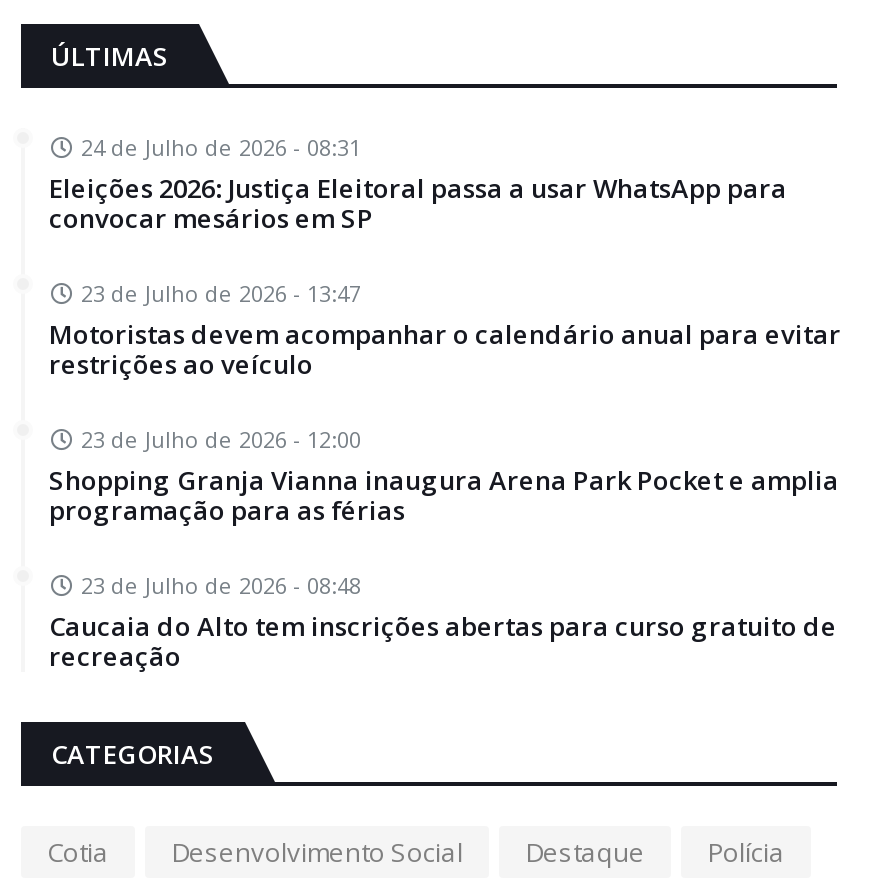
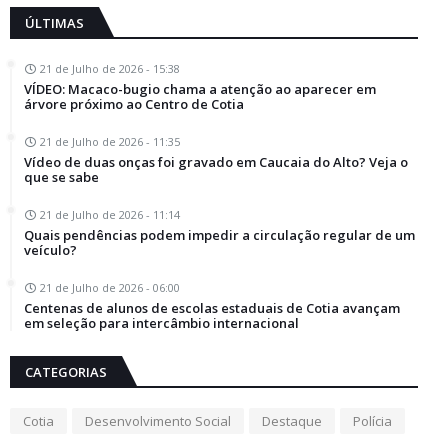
- 24 de Julho de 2026 - 08:31
- Eleições 2026: Justiça Eleitoral passa a usar WhatsApp para
- convocar mesários em SP
+ 21 de Julho de 2026 - 15:38
+ VÍDEO: Macaco-bugio chama a atenção ao aparecer em
+ árvore próximo ao Centro de Cotia

- 23 de Julho de 2026 - 13:47
- Motoristas devem acompanhar o calendário anual para evitar
- restrições ao veículo
+ 21 de Julho de 2026 - 11:35
+ Vídeo de duas onças foi gravado em Caucaia do Alto? Veja o
+ que se sabe

- 23 de Julho de 2026 - 12:00
- Shopping Granja Vianna inaugura Arena Park Pocket e amplia
- programação para as férias
+ 21 de Julho de 2026 - 11:14
+ Quais pendências podem impedir a circulação regular de um
+ veículo?

- 23 de Julho de 2026 - 08:48
- Caucaia do Alto tem inscrições abertas para curso gratuito de
- recreação
+ 21 de Julho de 2026 - 06:00
+ Centenas de alunos de escolas estaduais de Cotia avançam
+ em seleção para intercâmbio internacional
